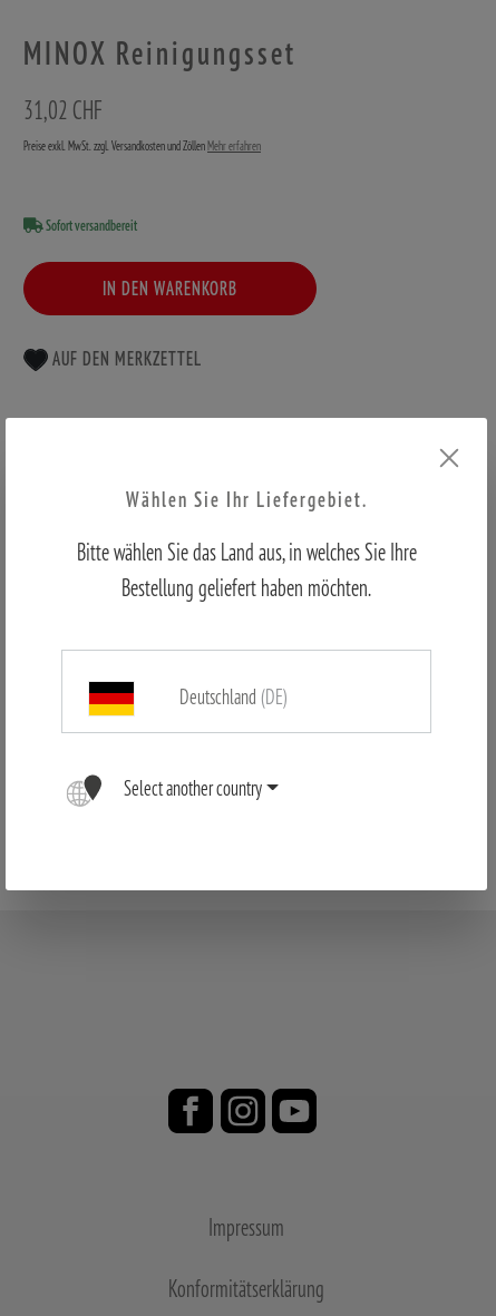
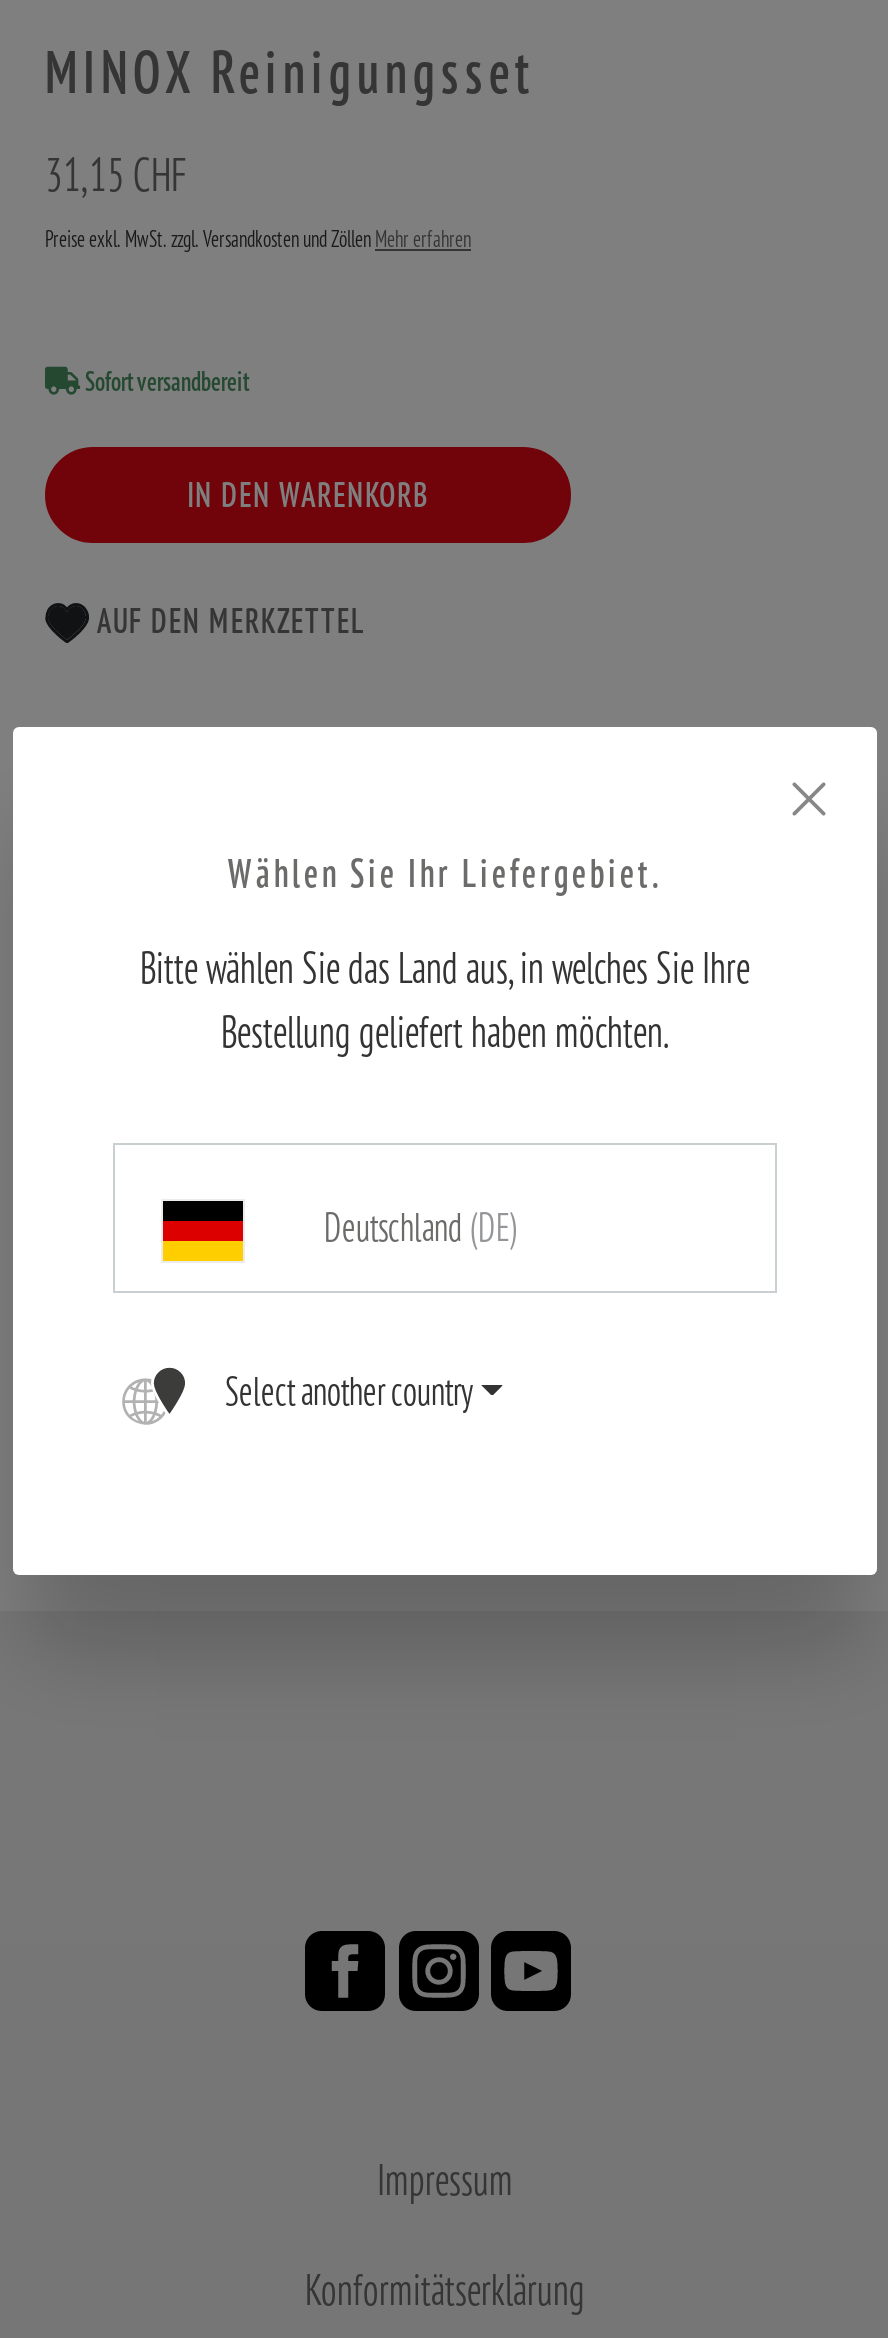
- 31,02 CHF
+ 31,15 CHF
